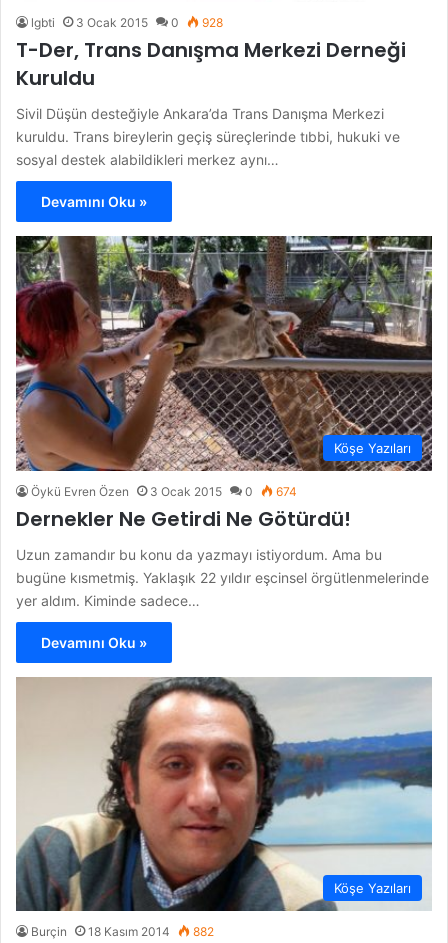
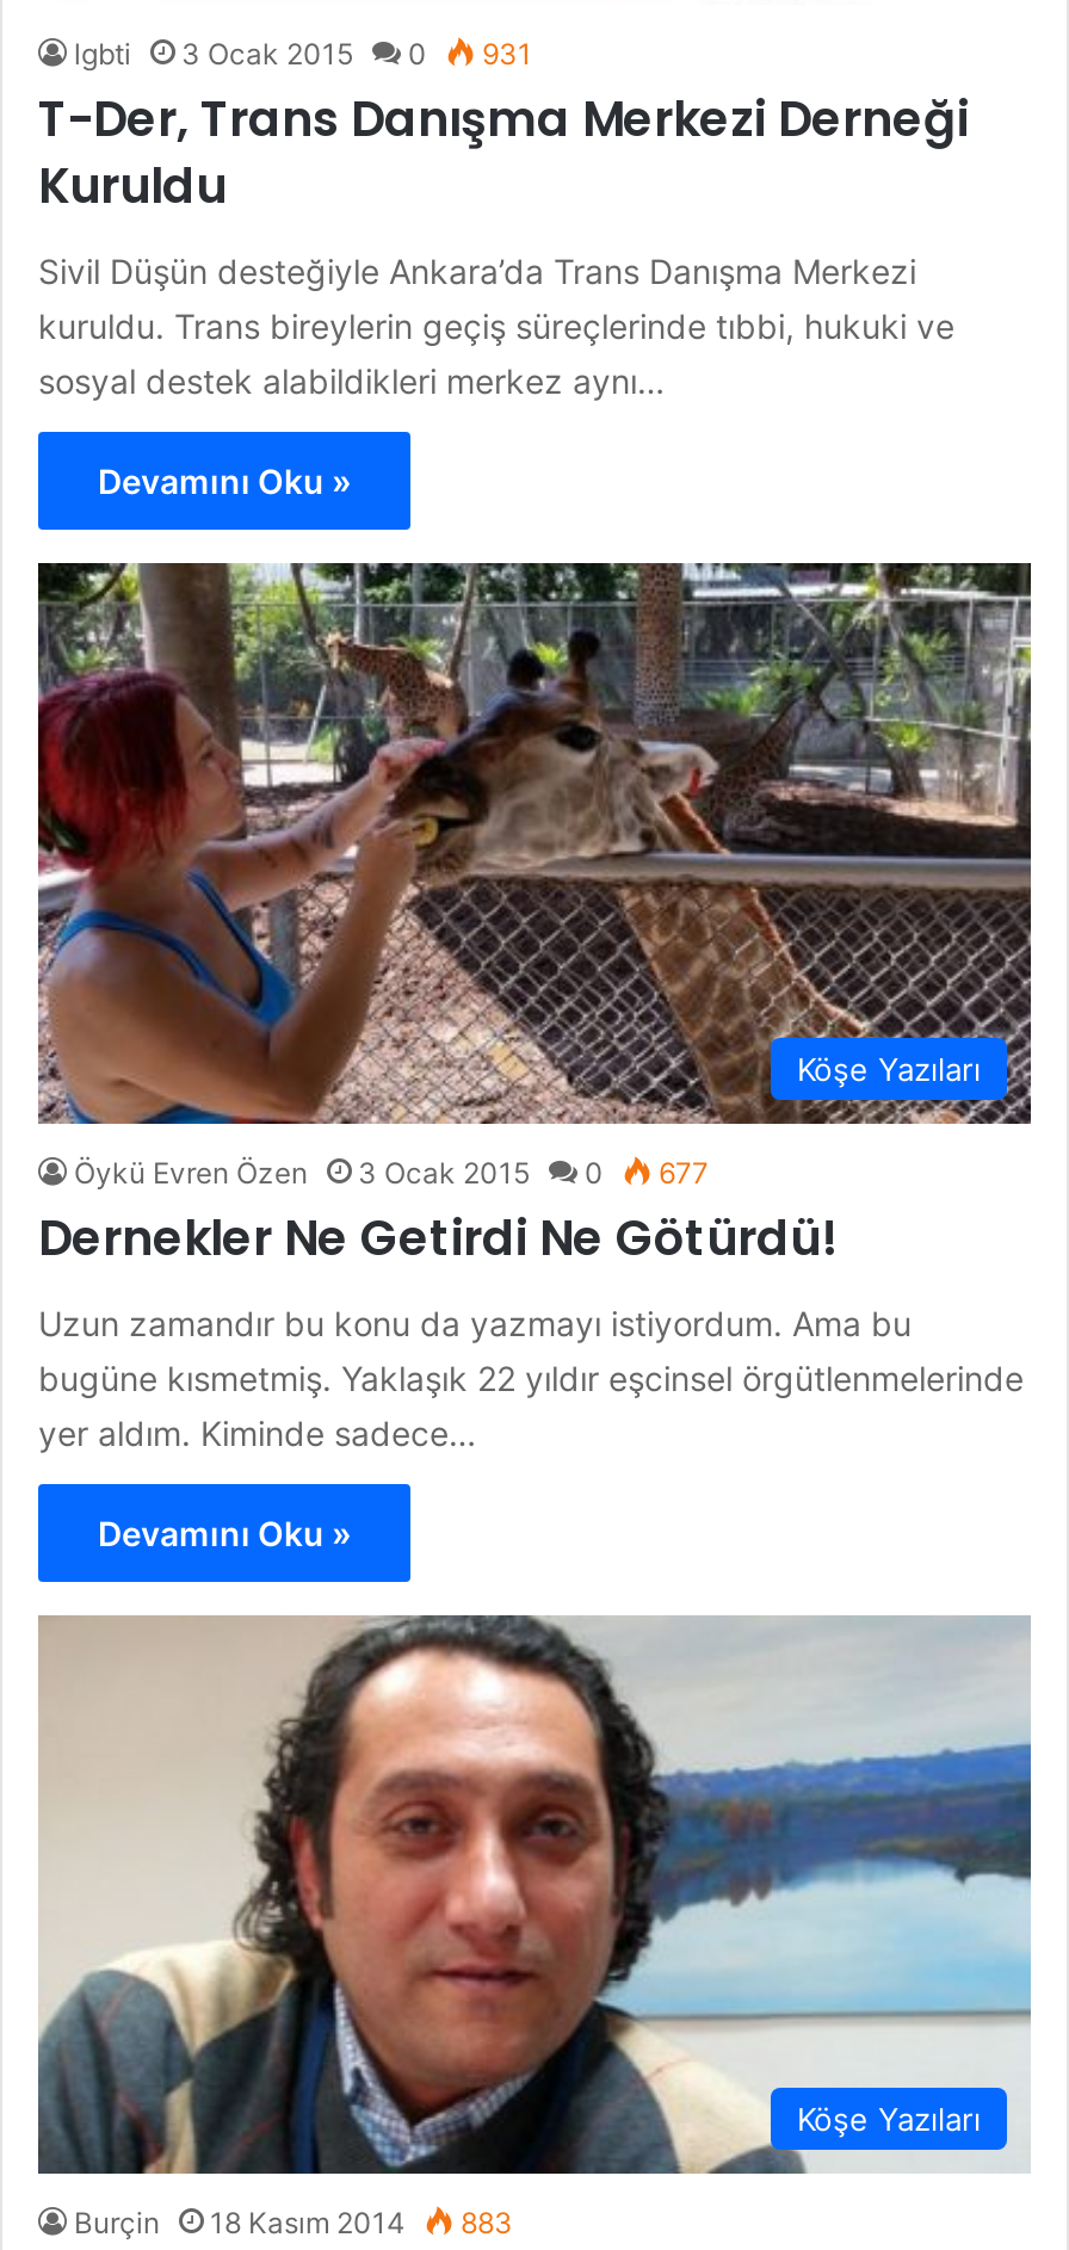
- lgbti 3 Ocak 2015 0 928
+ lgbti 3 Ocak 2015 0 931

- Öykü Evren Özen 3 Ocak 2015 0 674
+ Öykü Evren Özen 3 Ocak 2015 0 677

- Burçin 18 Kasım 2014 882
+ Burçin 18 Kasım 2014 883
